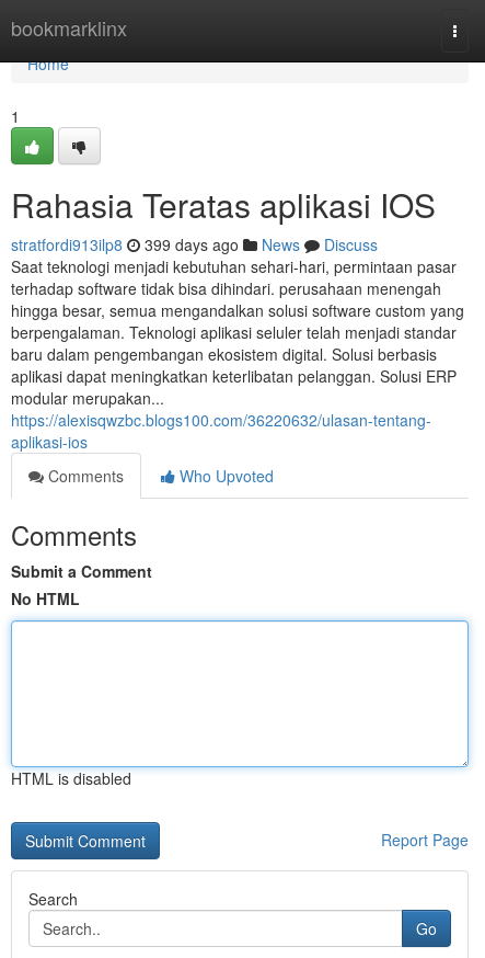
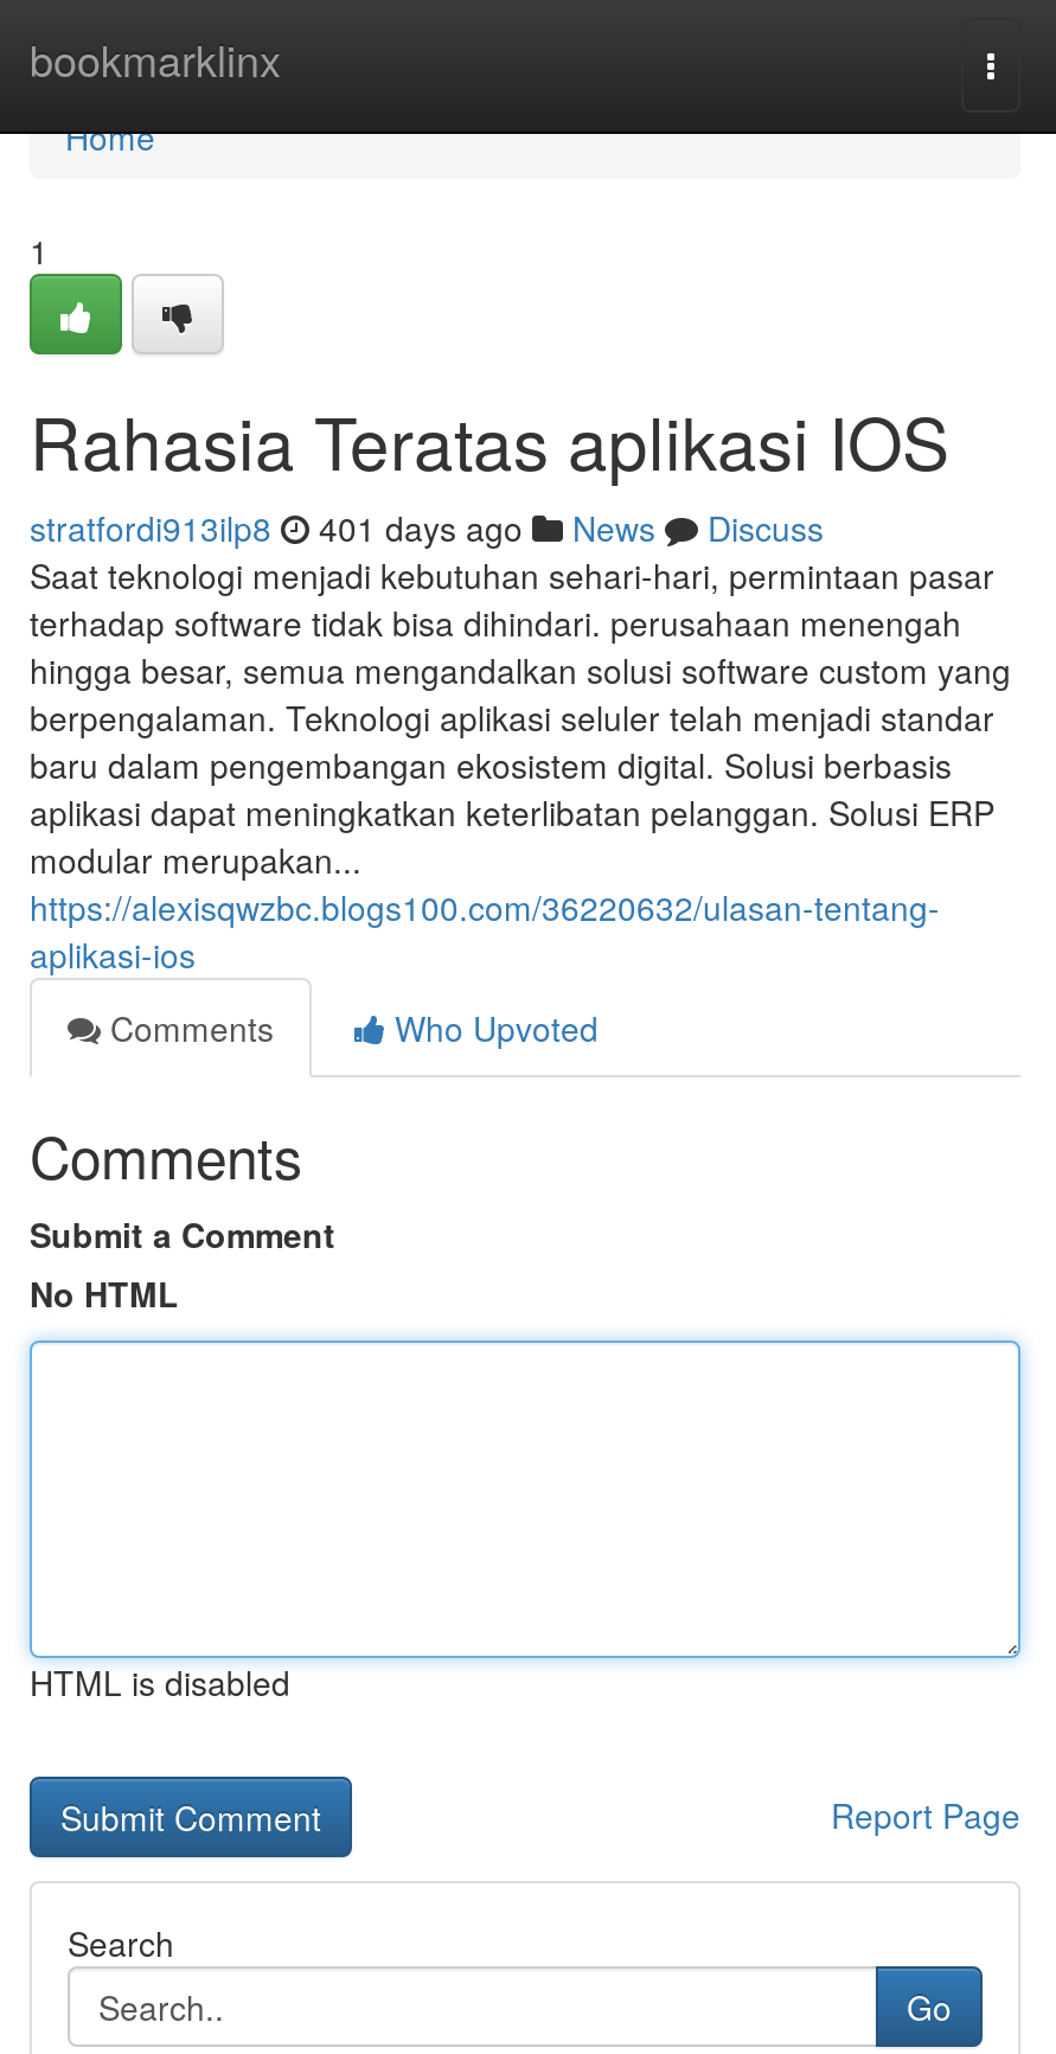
- stratfordi913ilp8 399 days ago News Discuss
+ stratfordi913ilp8 401 days ago News Discuss
